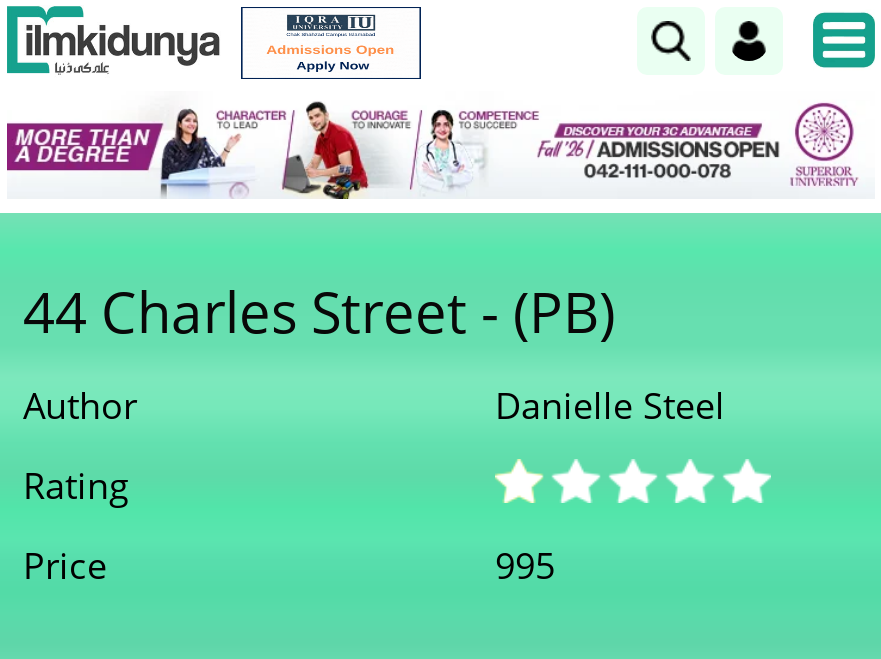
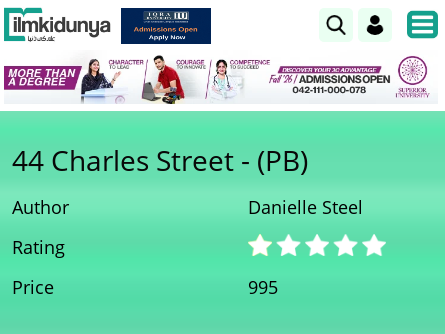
- [image]
+ [image]
